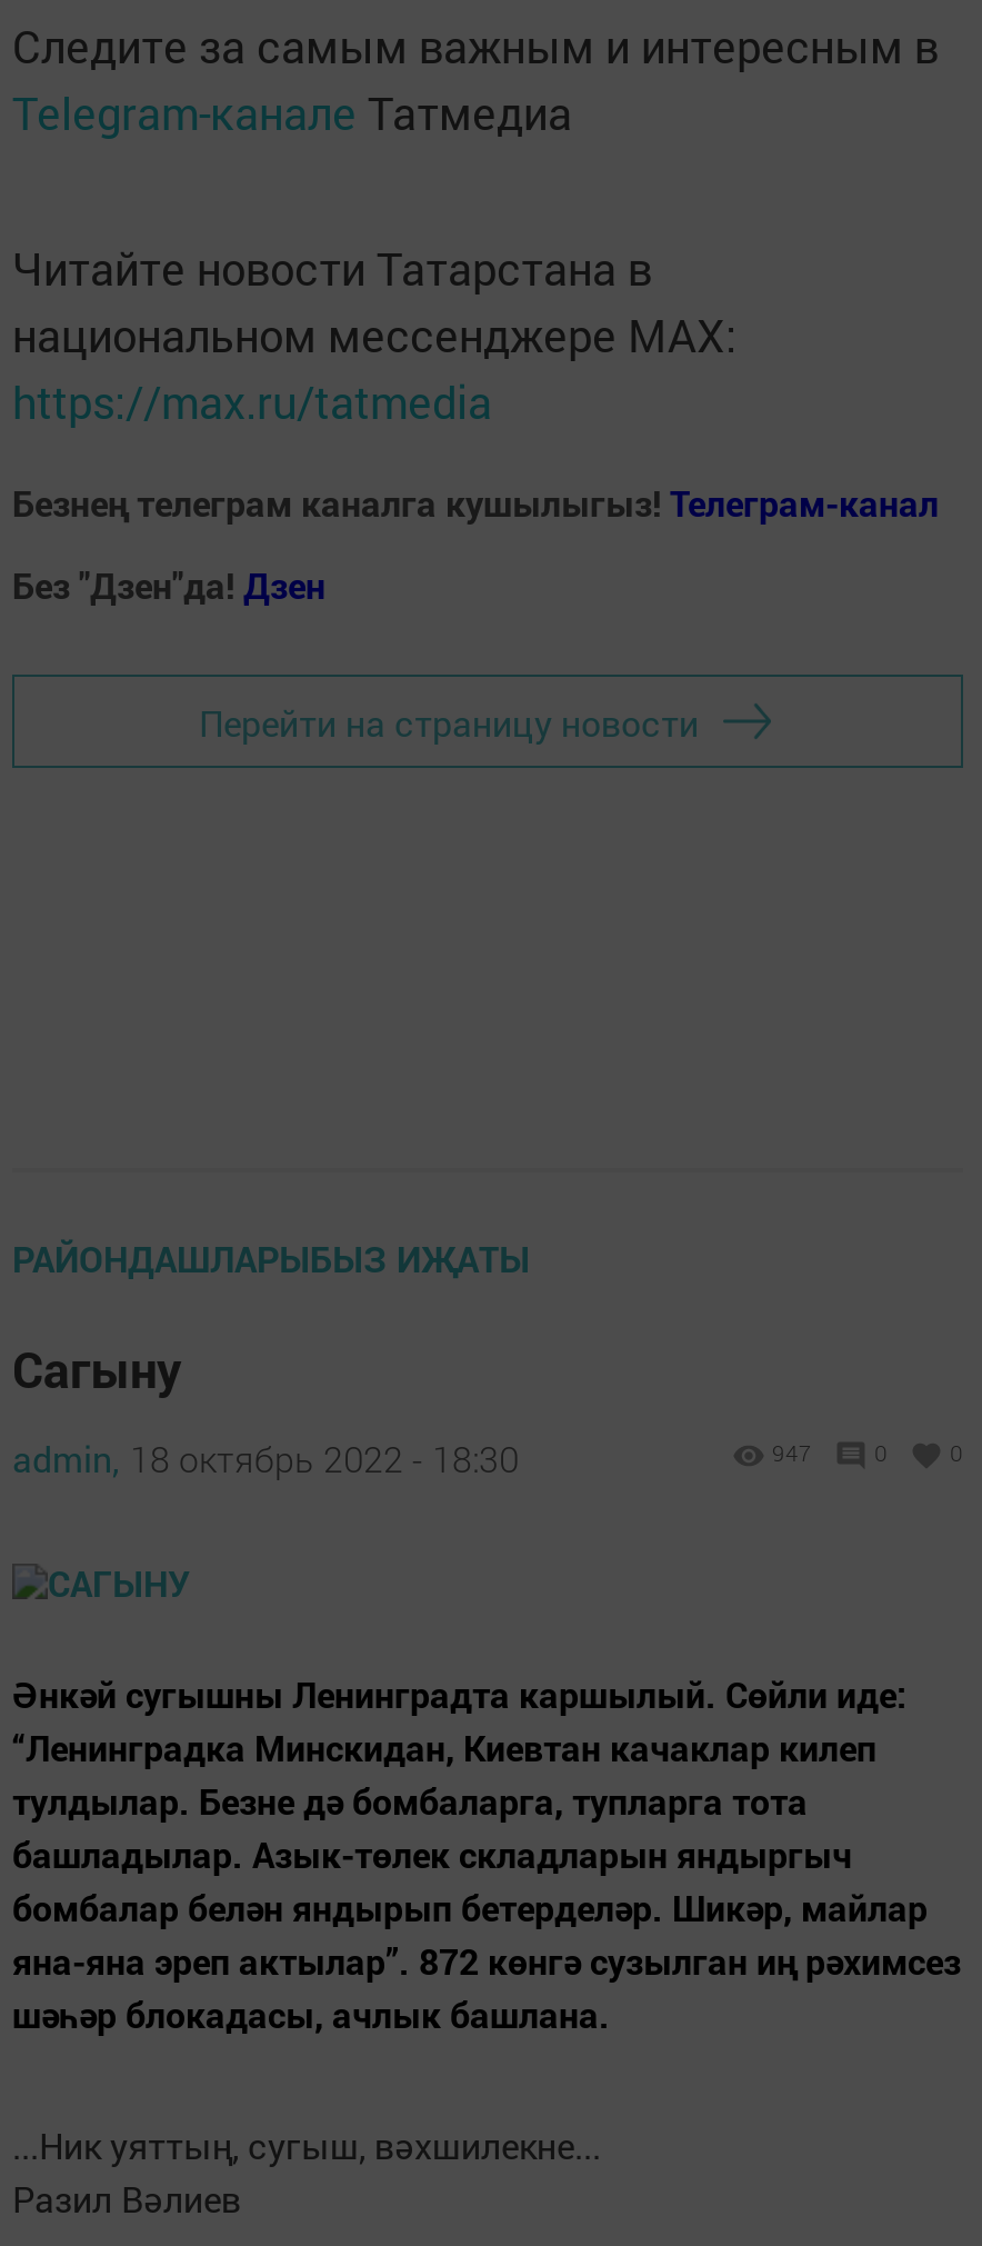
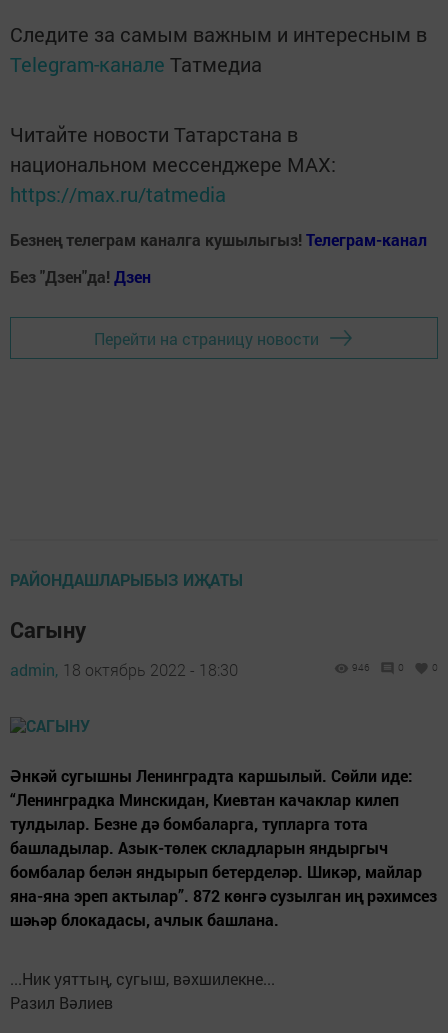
- 947
+ 946
